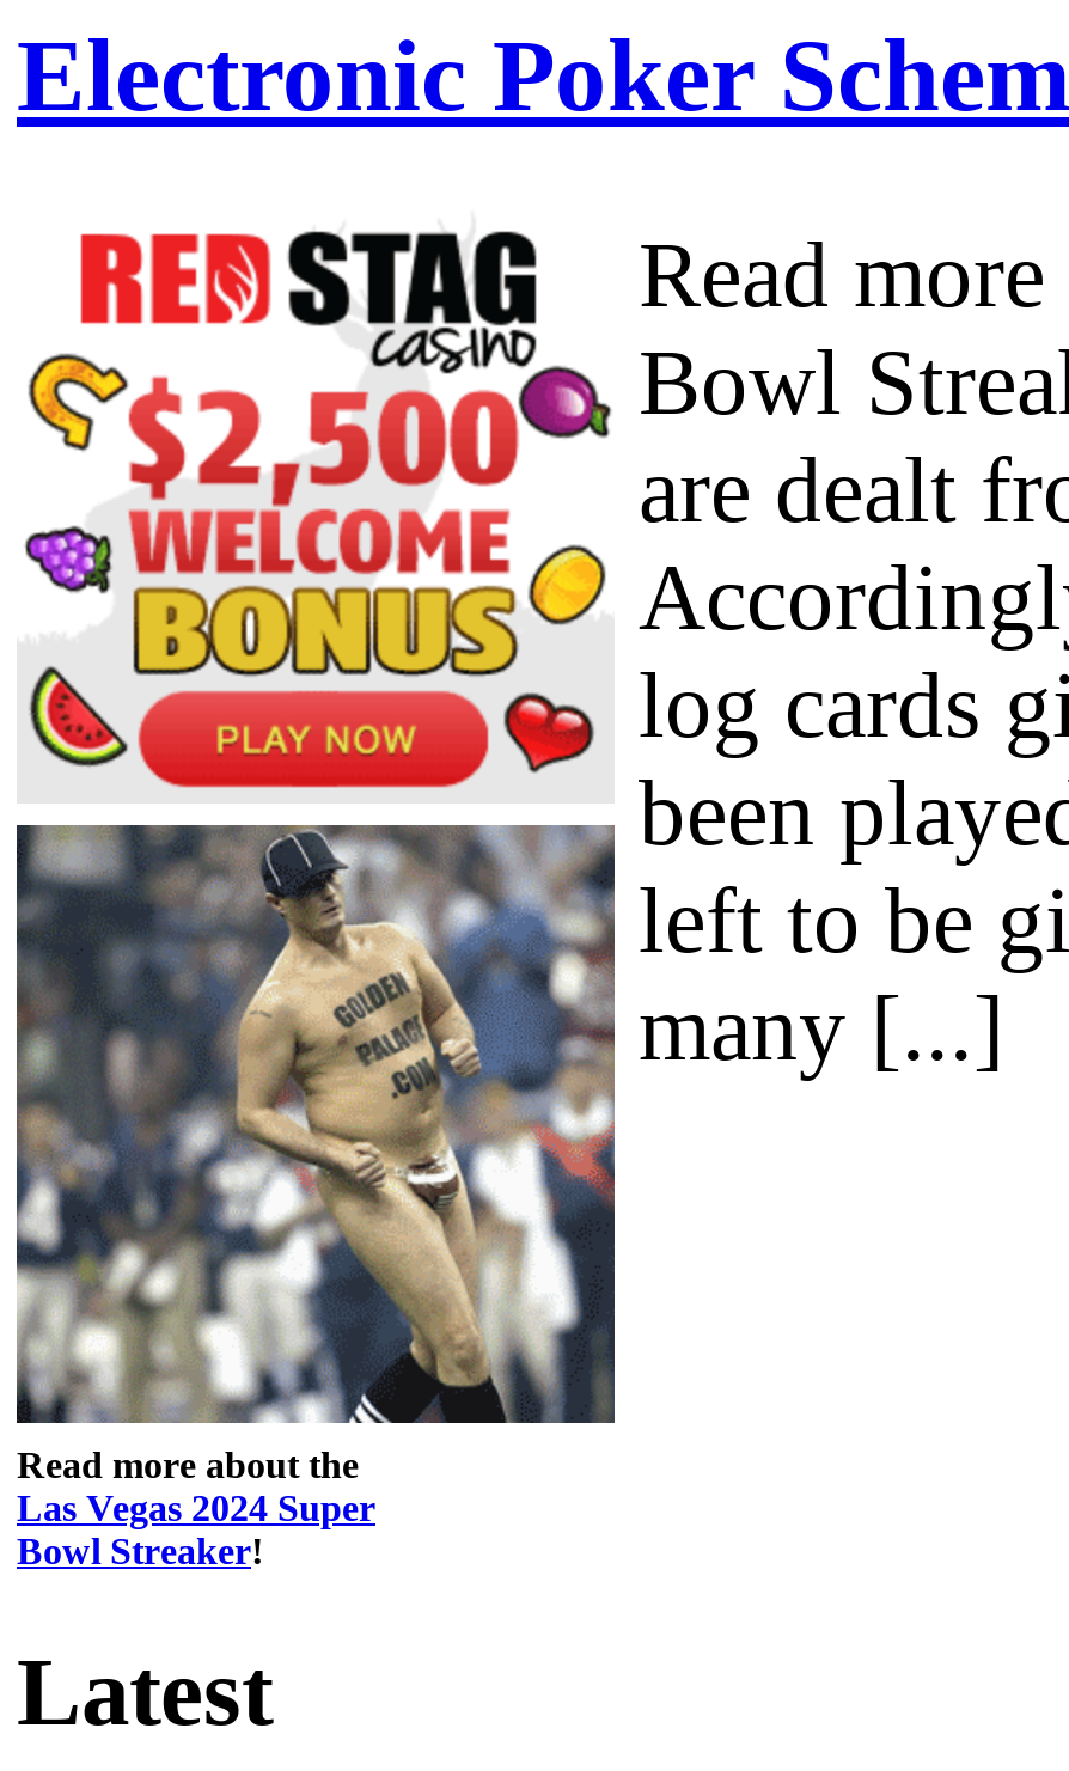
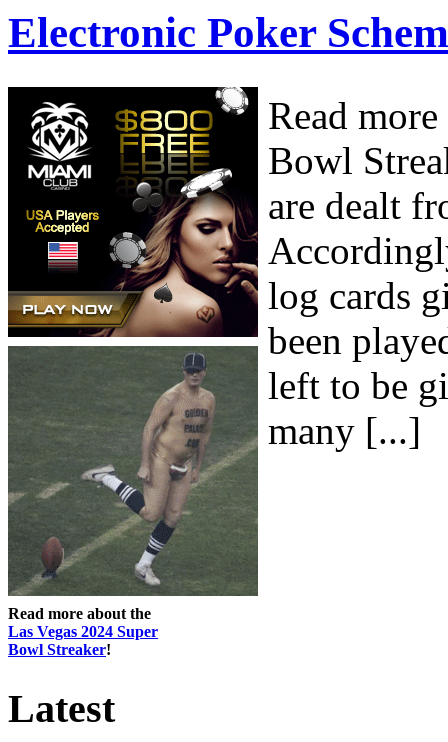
- [image]
+ [image]

- [image]
+ [image]
